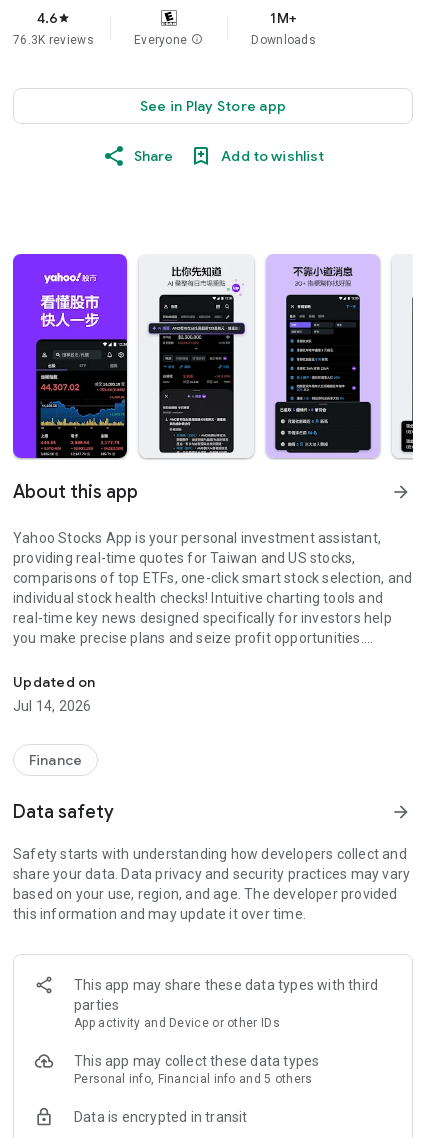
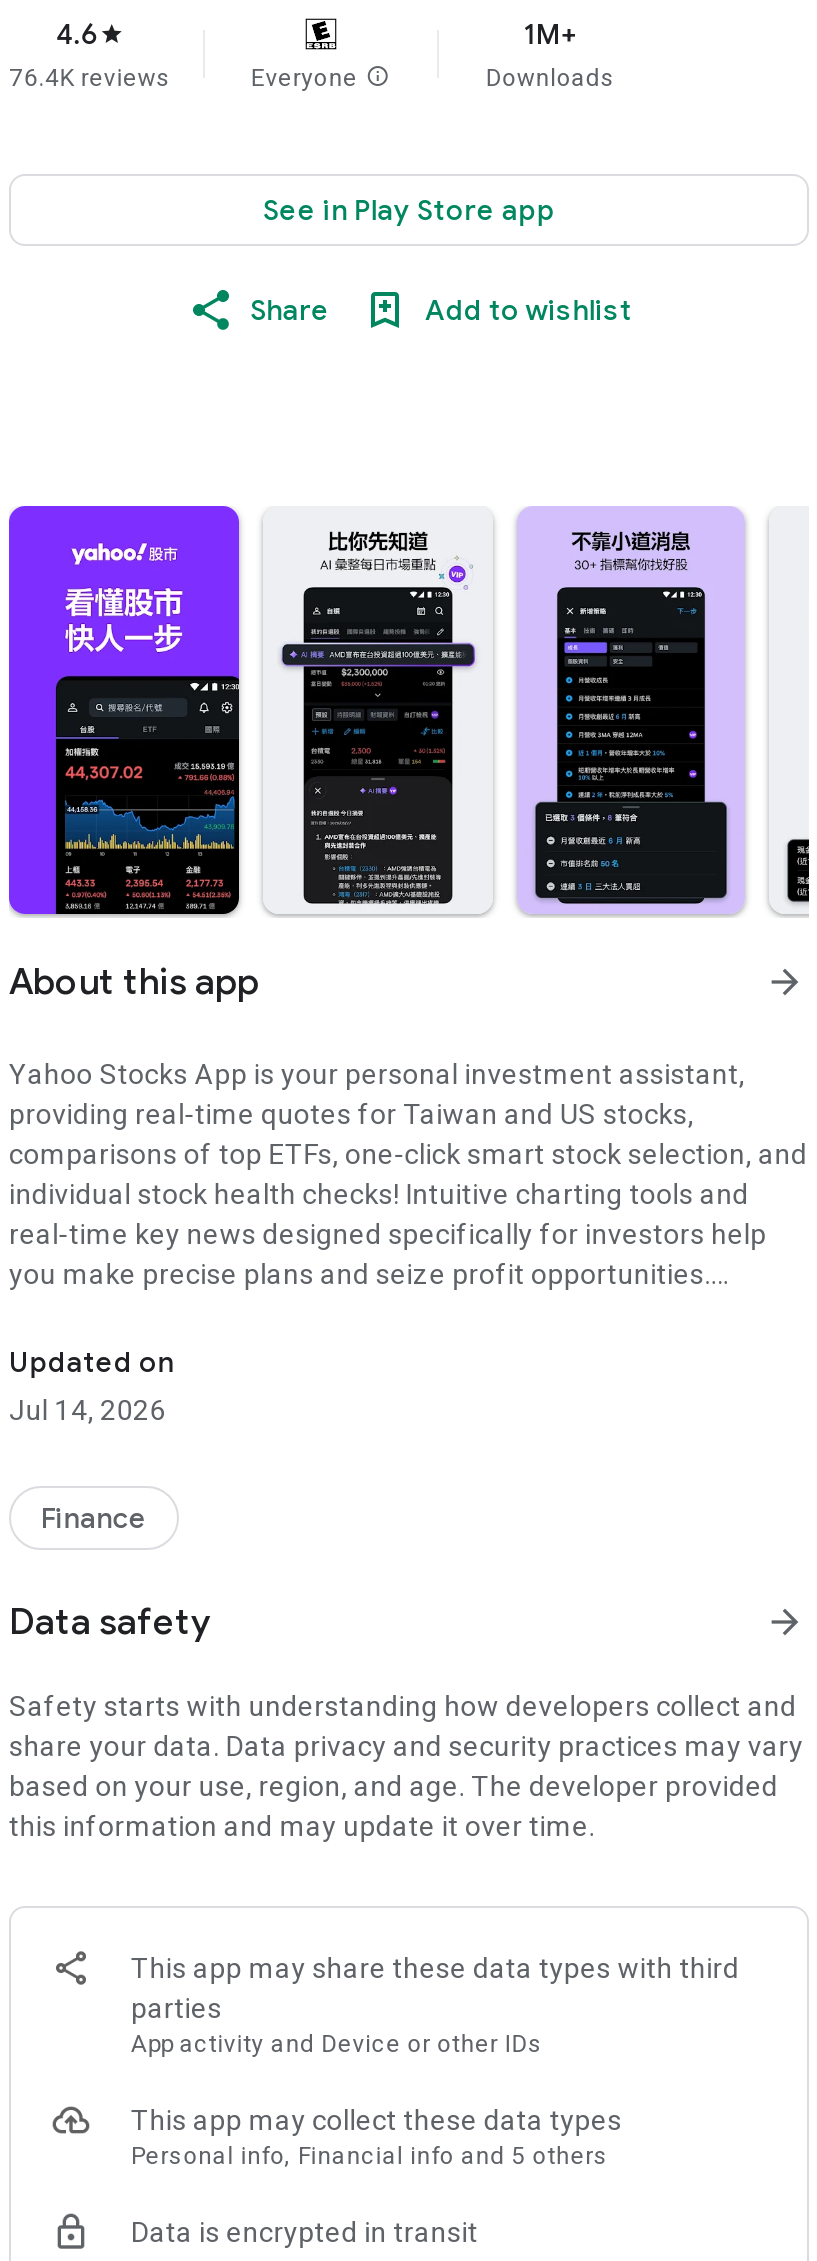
- 76.3K reviews
+ 76.4K reviews
